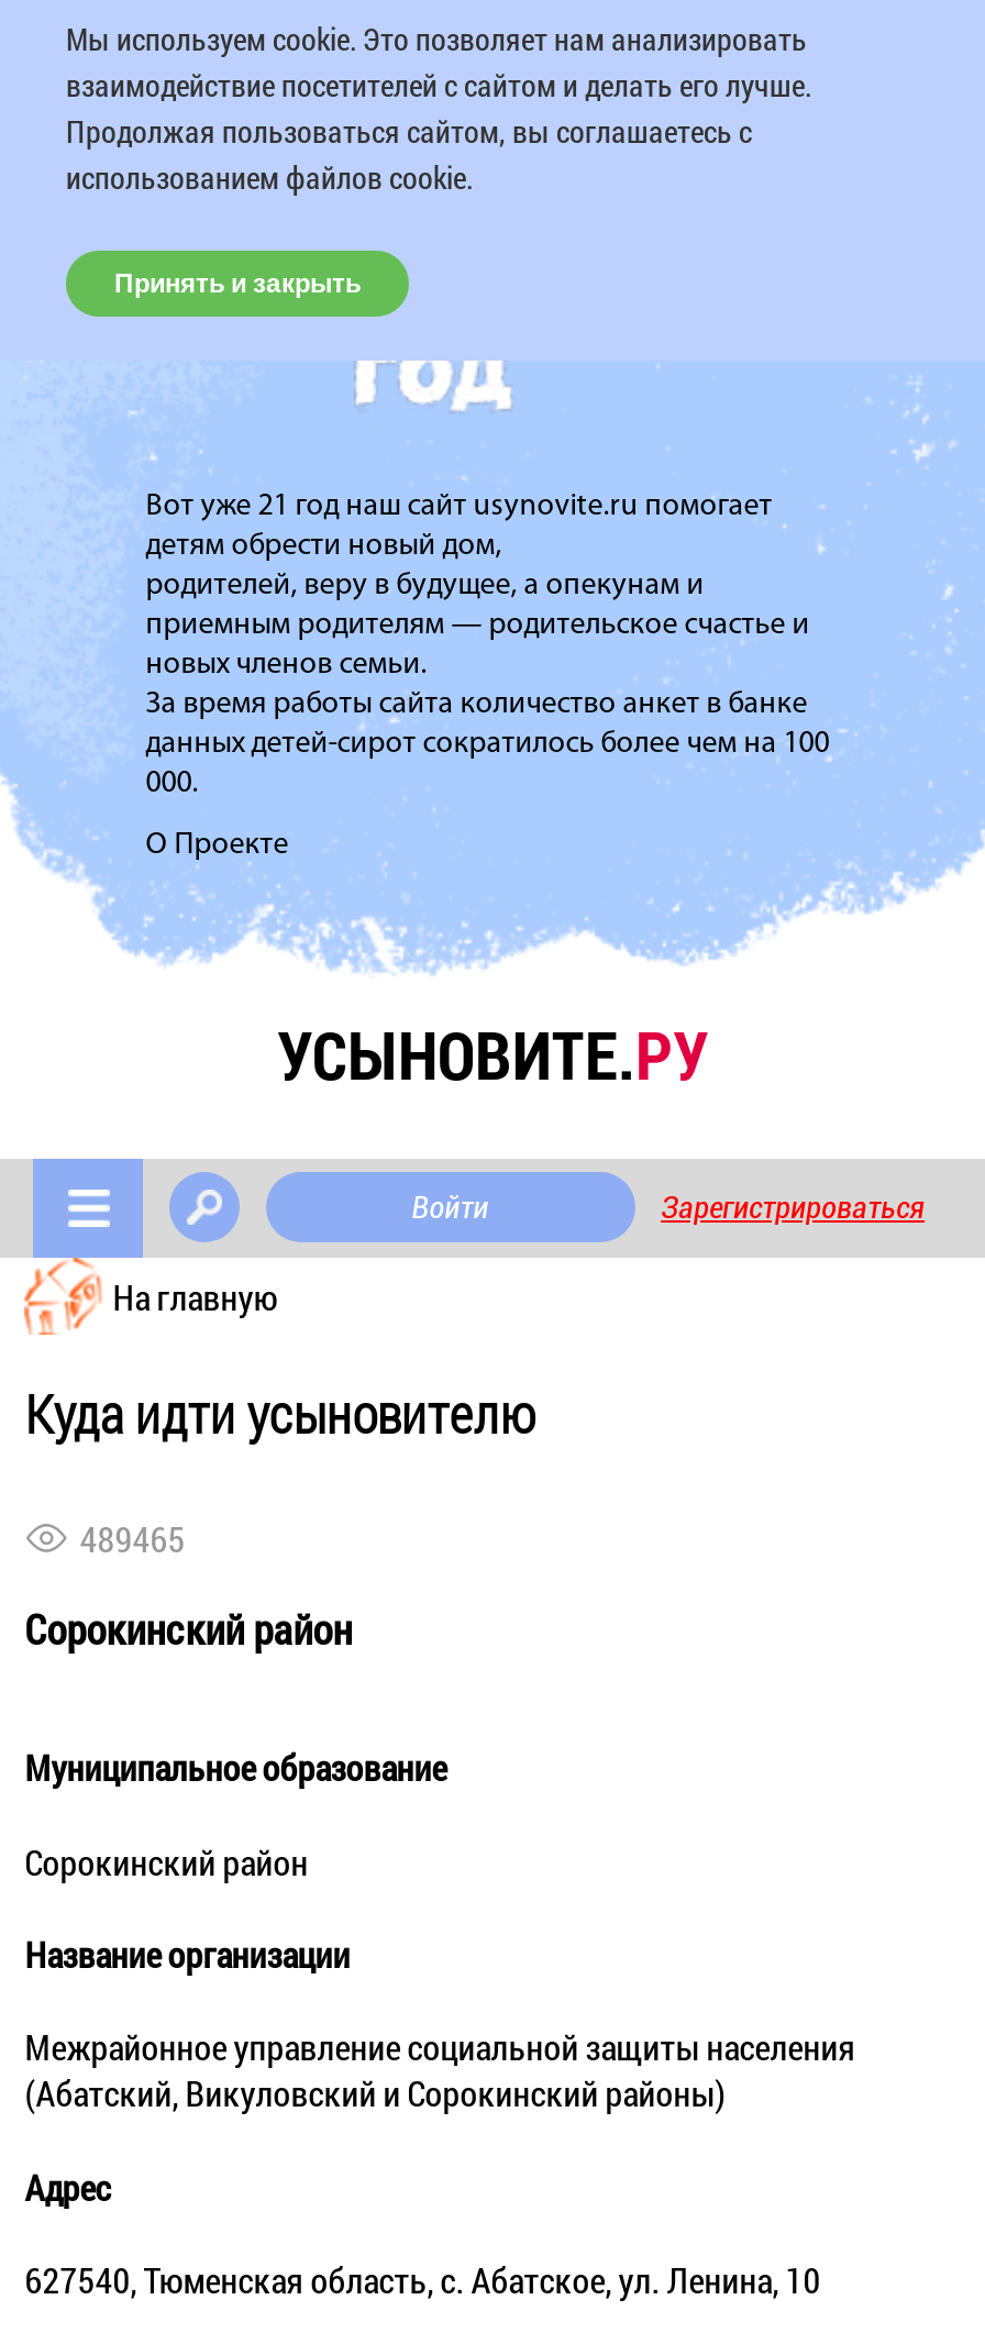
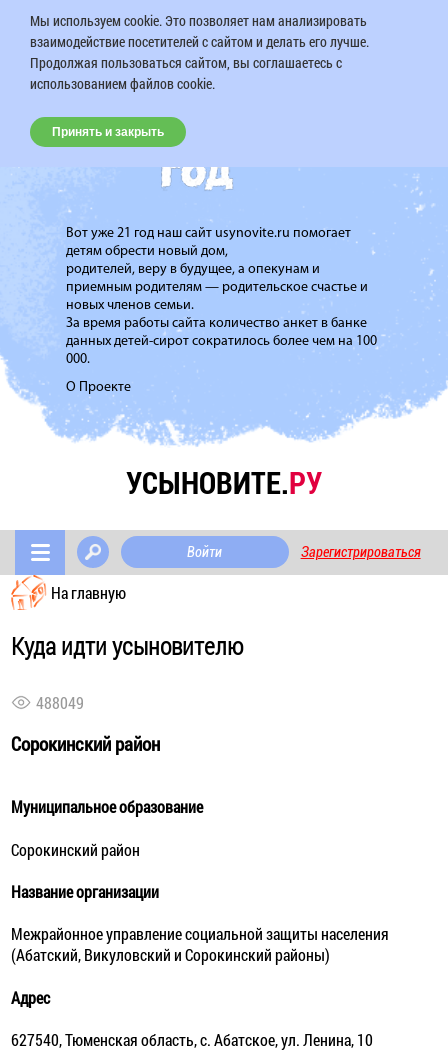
- 489465
+ 488049
